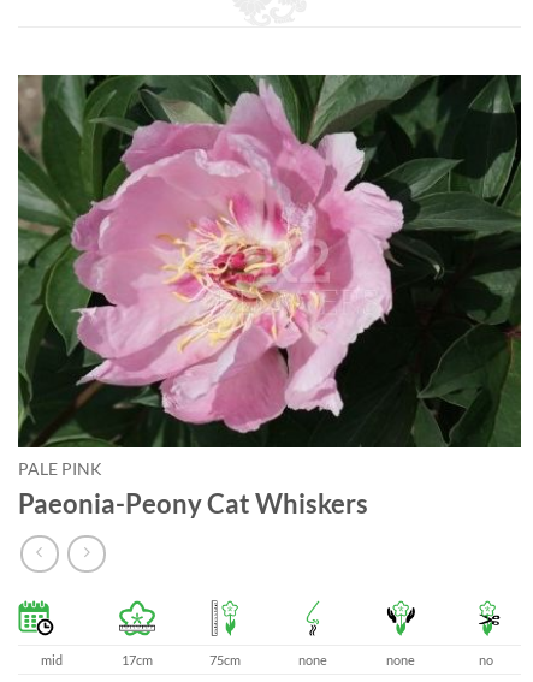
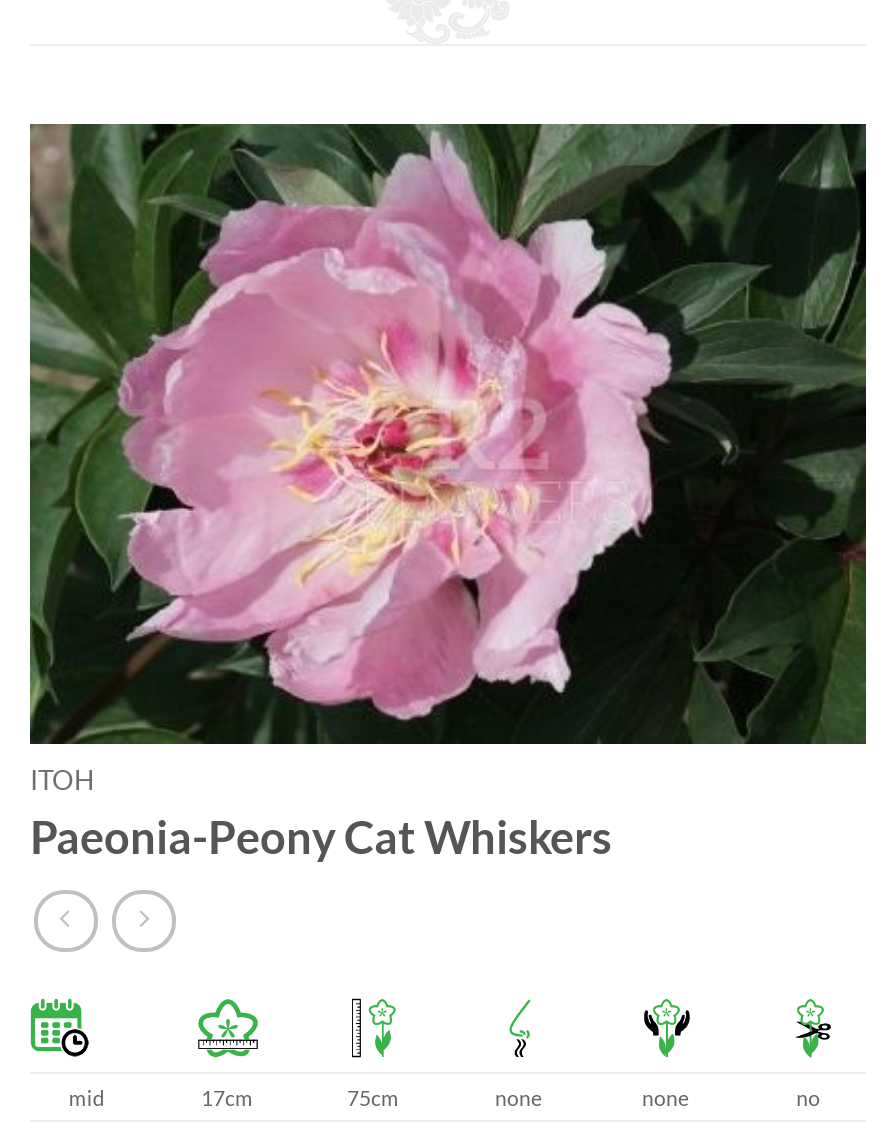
- PALE PINK
+ ITOH
